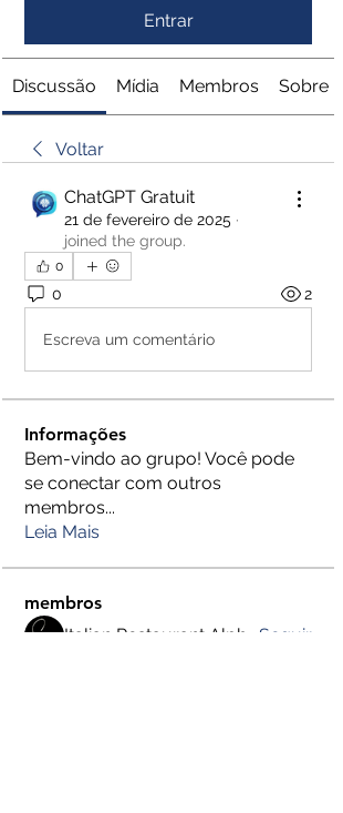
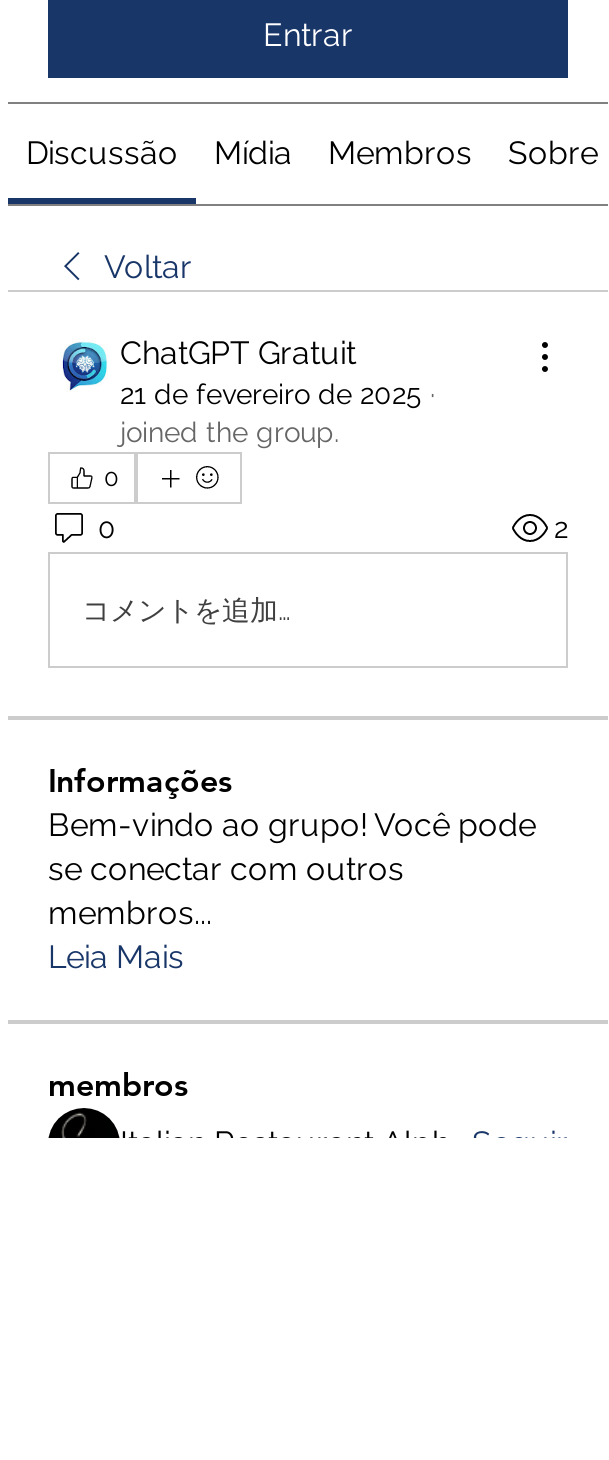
- Escreva um comentário
+ コメントを追加…
